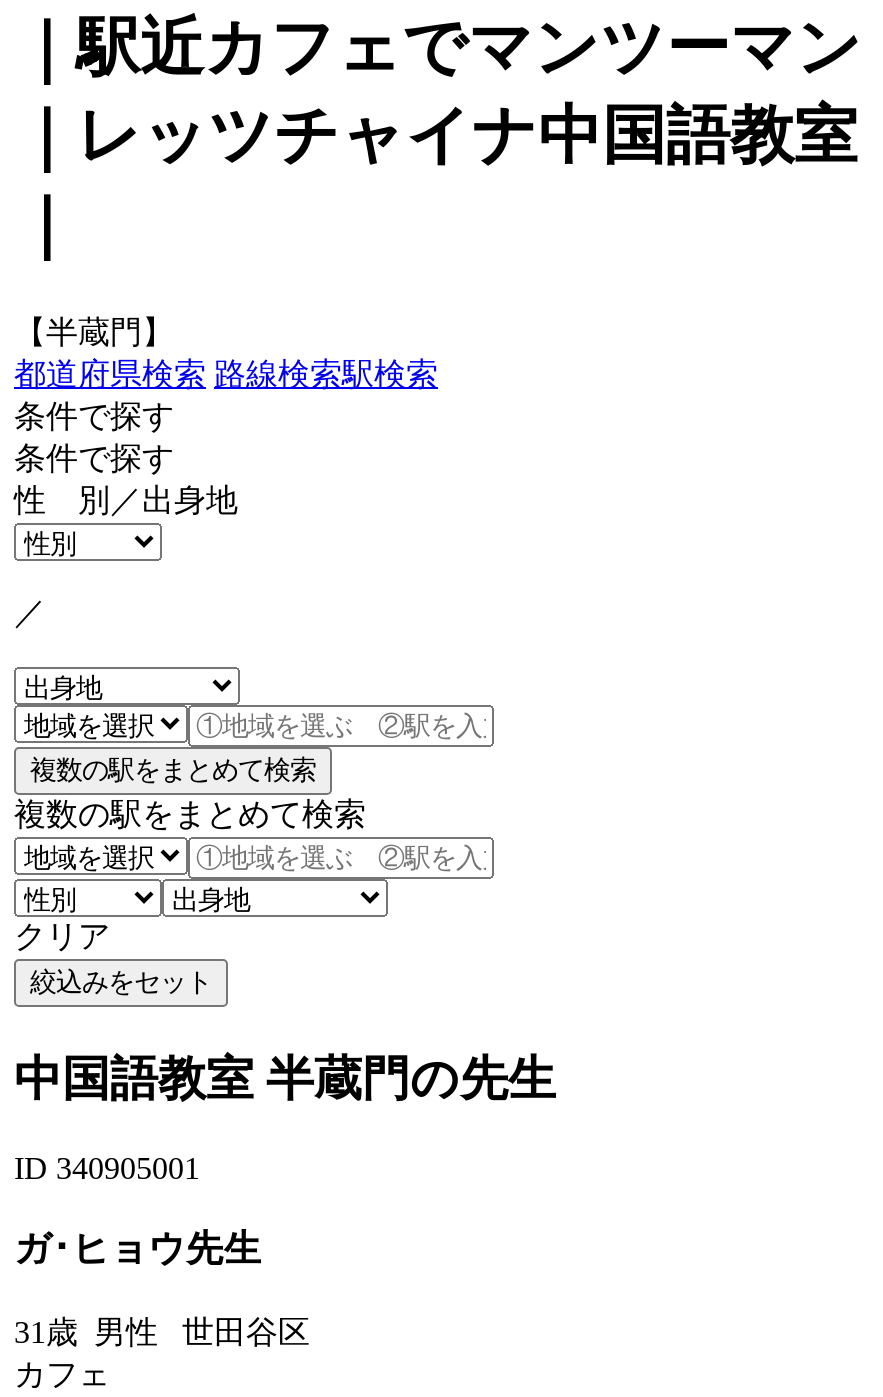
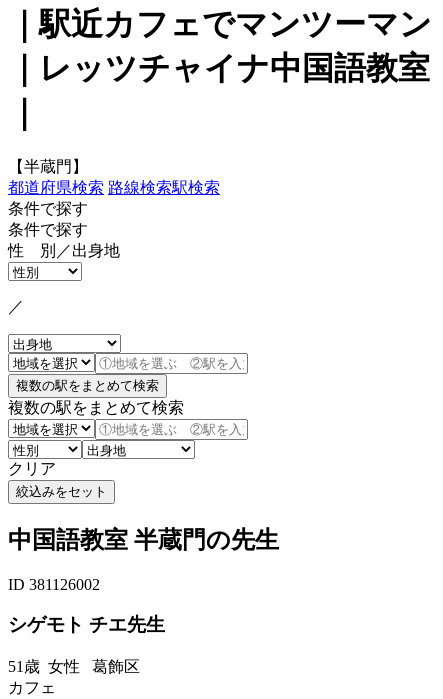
- ID 340905001
+ ID 381126002

- ガ･ヒョウ先生
+ シゲモト チエ先生

- 31歳男性世田谷区
+ 51歳女性葛飾区
